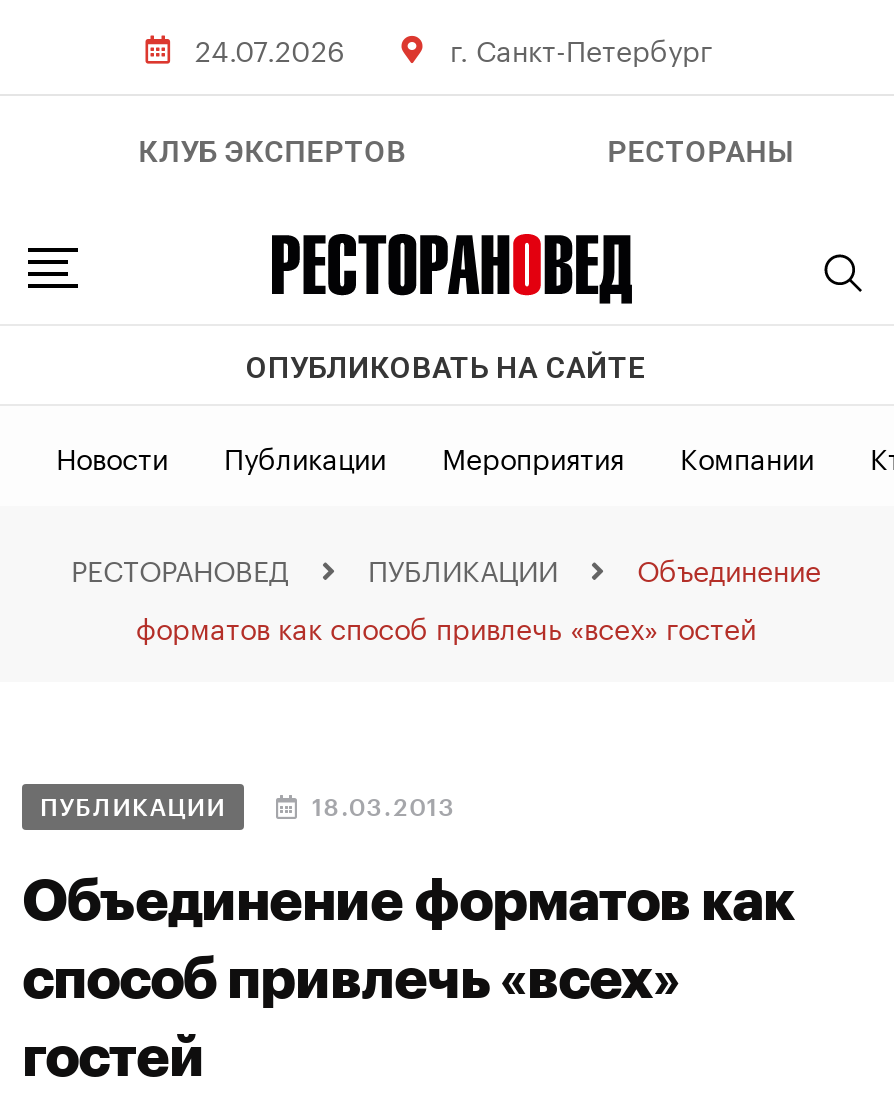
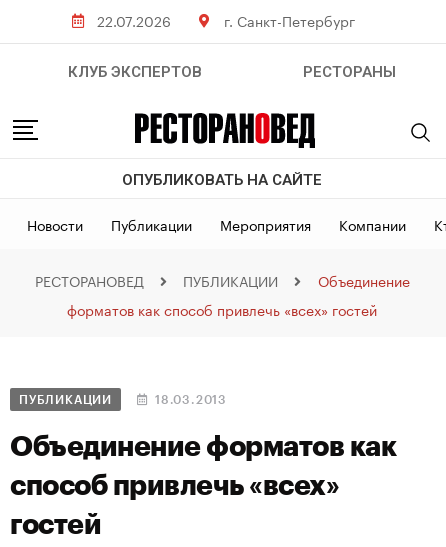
- 24.07.2026
+ 22.07.2026
